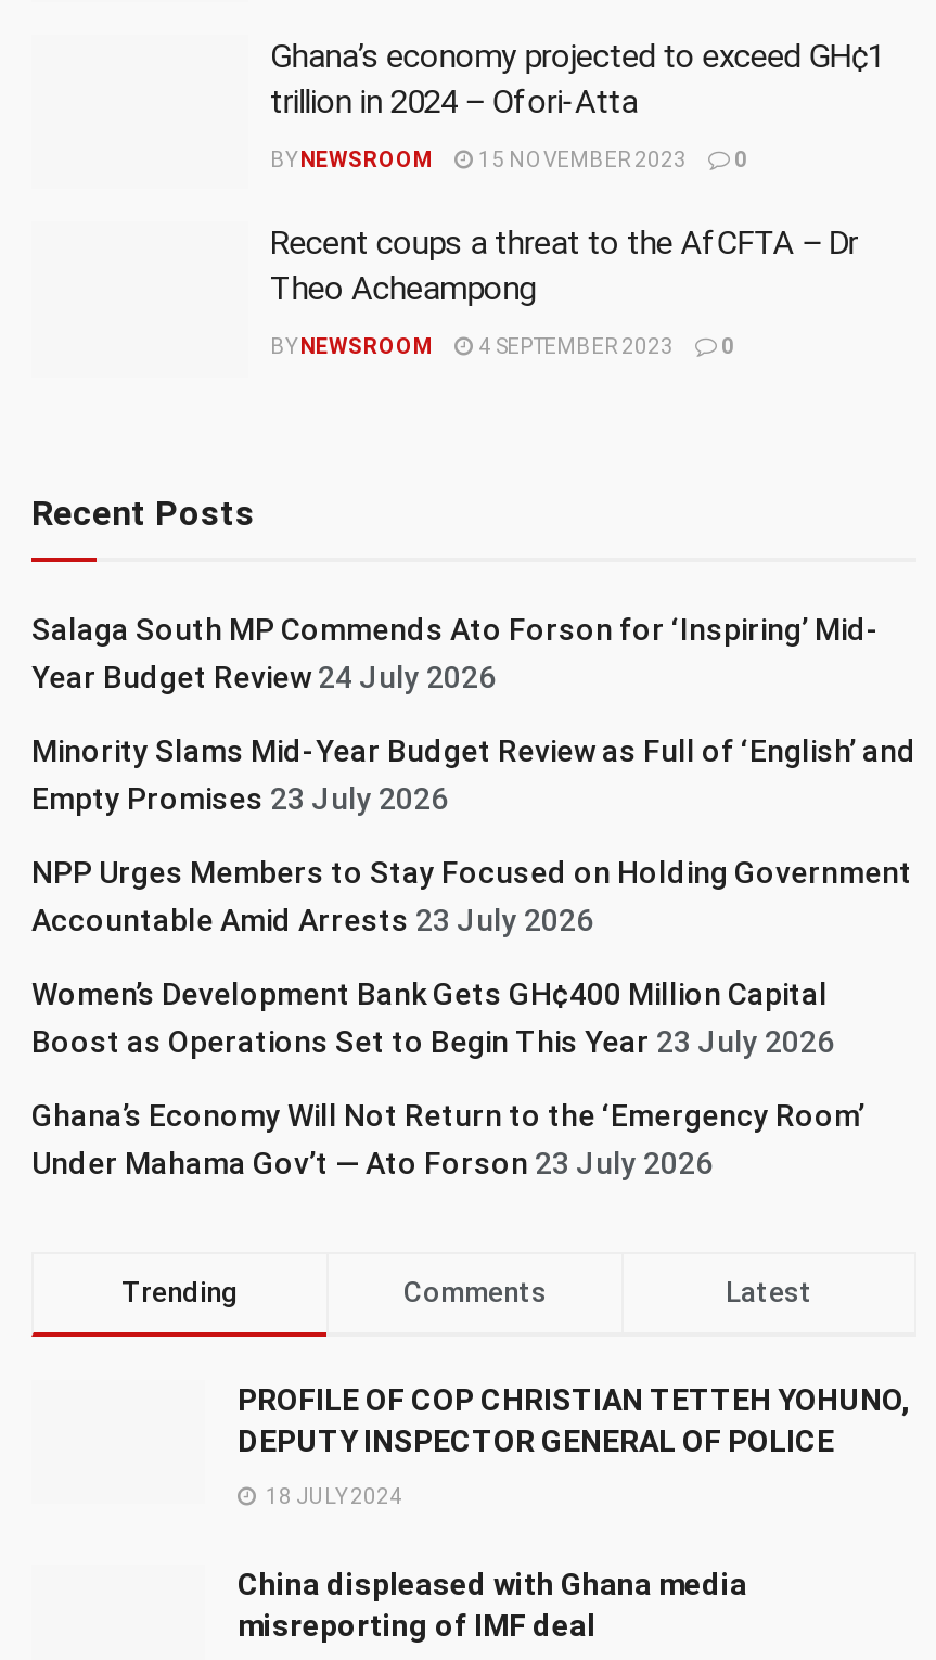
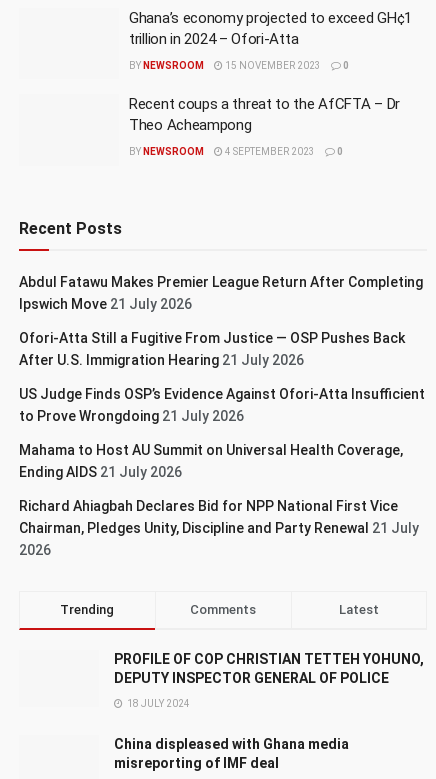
- Salaga South MP Commends Ato Forson for ‘Inspiring’ Mid-
- Year Budget Review 24 July 2026
+ Abdul Fatawu Makes Premier League Return After Completing
+ Ipswich Move 21 July 2026

- Minority Slams Mid-Year Budget Review as Full of ‘English’ and
- Empty Promises 23 July 2026
+ Ofori-Atta Still a Fugitive From Justice — OSP Pushes Back
+ After U.S. Immigration Hearing 21 July 2026

- NPP Urges Members to Stay Focused on Holding Government
- Accountable Amid Arrests 23 July 2026
+ US Judge Finds OSP’s Evidence Against Ofori-Atta Insufficient
+ to Prove Wrongdoing 21 July 2026

- Women’s Development Bank Gets GH¢400 Million Capital
- Boost as Operations Set to Begin This Year 23 July 2026
+ Mahama to Host AU Summit on Universal Health Coverage,
+ Ending AIDS 21 July 2026

- Ghana’s Economy Will Not Return to the ‘Emergency Room’
- Under Mahama Gov’t — Ato Forson 23 July 2026
+ Richard Ahiagbah Declares Bid for NPP National First Vice
+ Chairman, Pledges Unity, Discipline and Party Renewal 21 July
+ 2026
